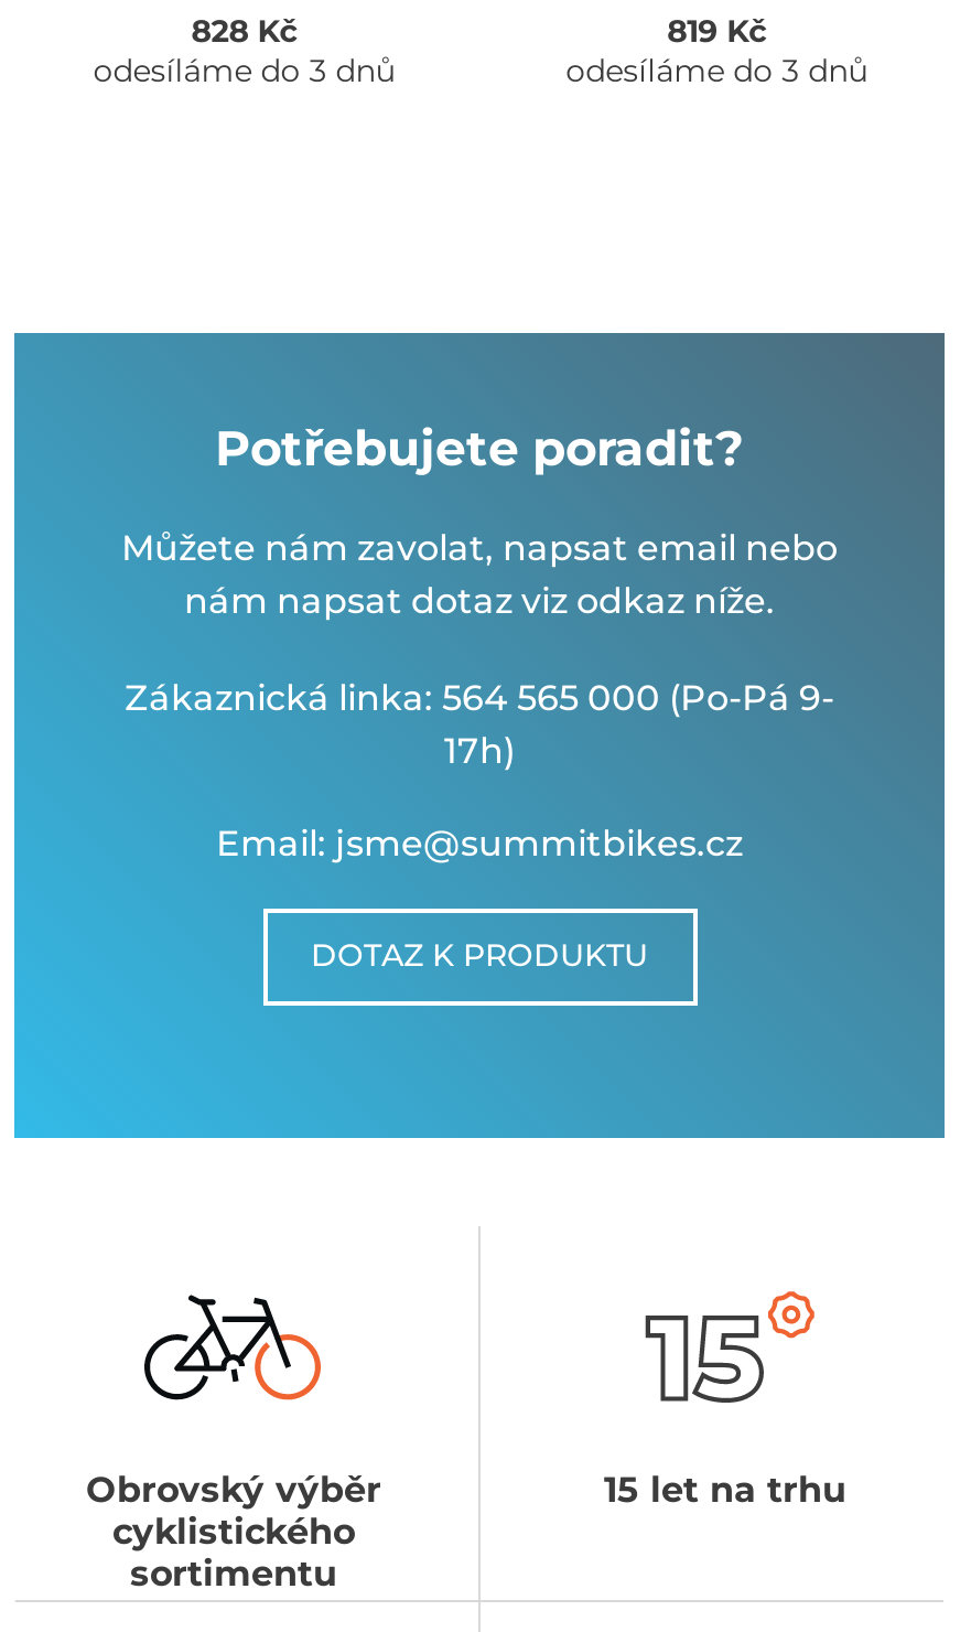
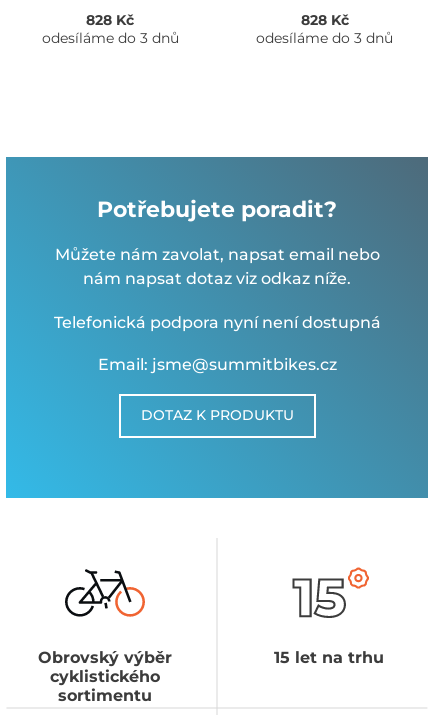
- 819 Kč
+ 828 Kč

- Zákaznická linka: 564 565 000 (Po-Pá 9-
- 17h)
+ Telefonická podpora nyní není dostupná
